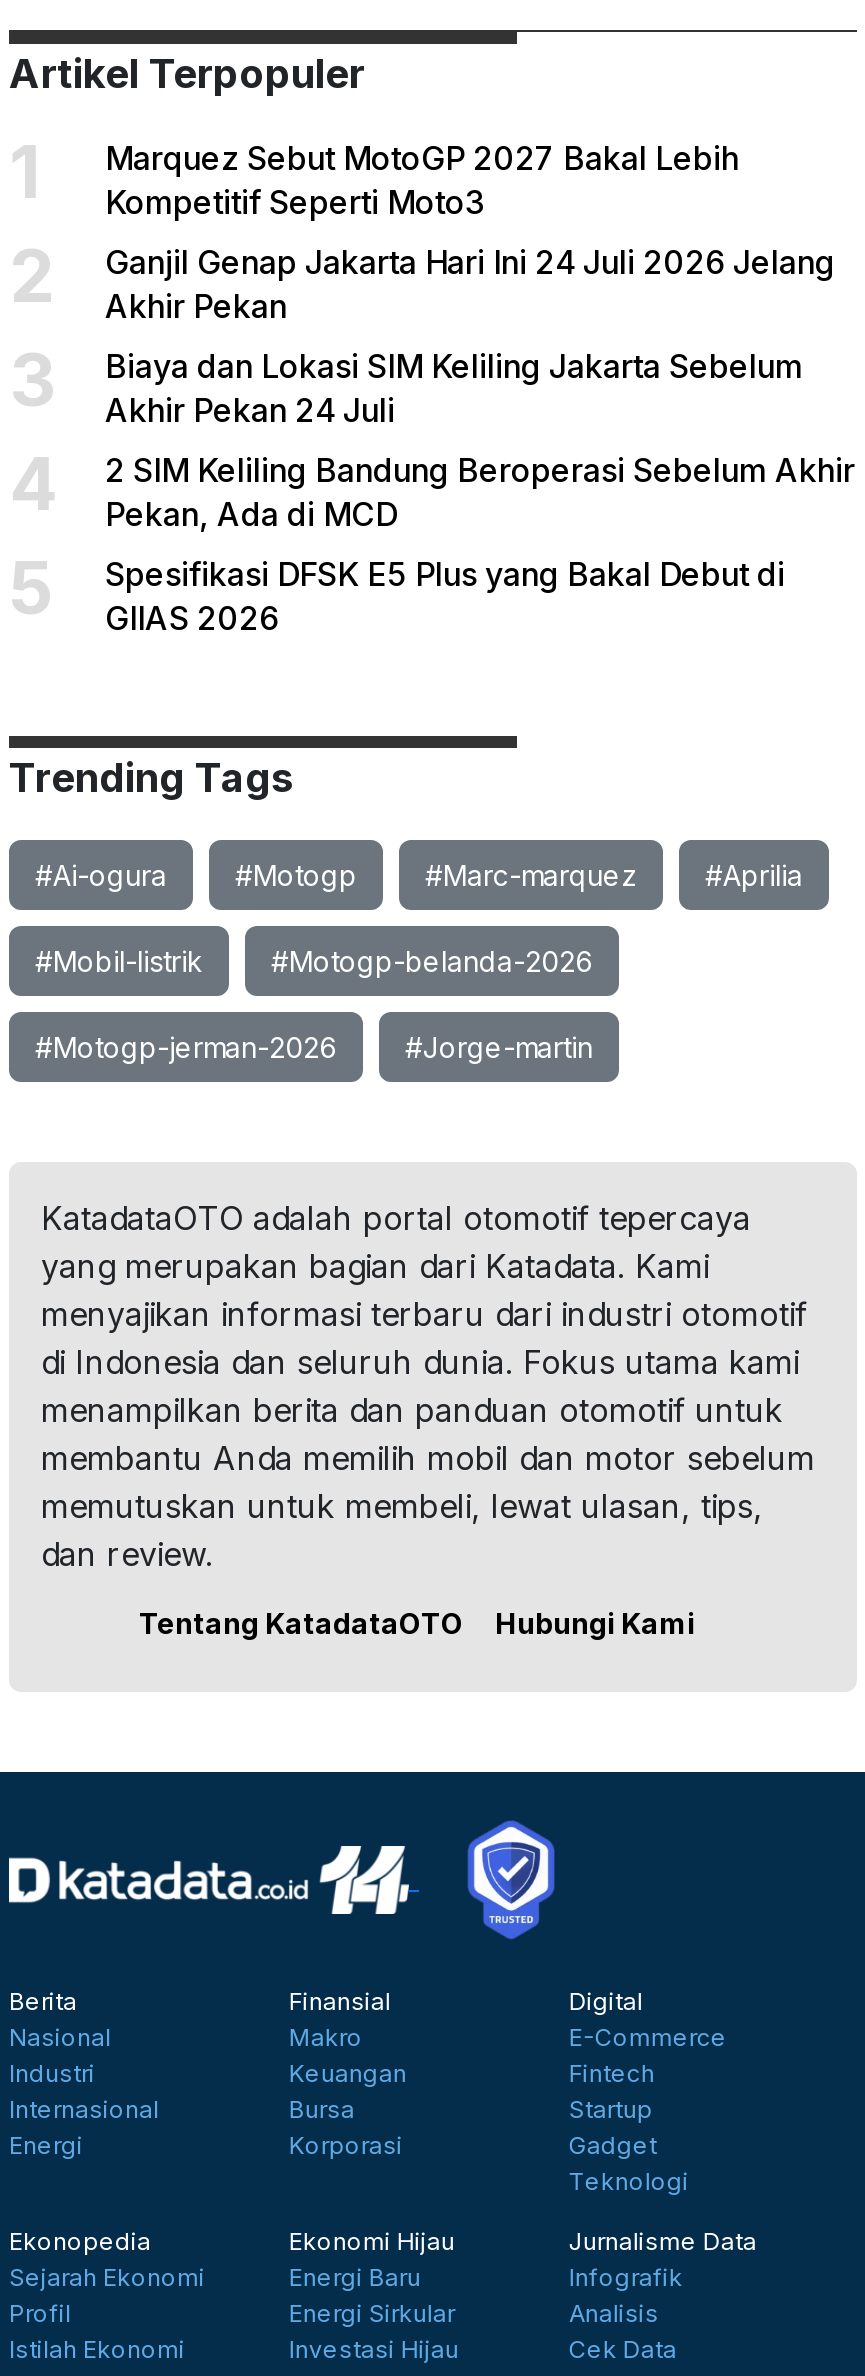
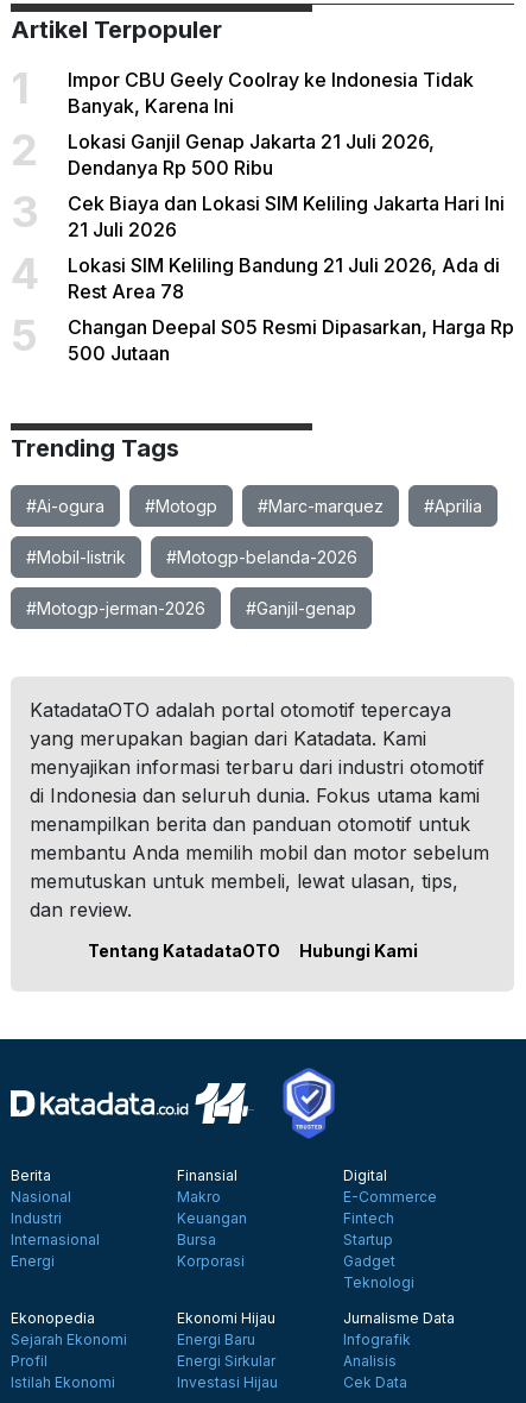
- Marquez Sebut MotoGP 2027 Bakal Lebih
- Kompetitif Seperti Moto3
+ Impor CBU Geely Coolray ke Indonesia Tidak
+ Banyak, Karena Ini

- Ganjil Genap Jakarta Hari Ini 24 Juli 2026 Jelang
- Akhir Pekan
+ Lokasi Ganjil Genap Jakarta 21 Juli 2026,
+ Dendanya Rp 500 Ribu

- Biaya dan Lokasi SIM Keliling Jakarta Sebelum
- Akhir Pekan 24 Juli
+ Cek Biaya dan Lokasi SIM Keliling Jakarta Hari Ini
+ 21 Juli 2026

- 2 SIM Keliling Bandung Beroperasi Sebelum Akhir
- Pekan, Ada di MCD
+ Lokasi SIM Keliling Bandung 21 Juli 2026, Ada di
+ Rest Area 78

- Spesifikasi DFSK E5 Plus yang Bakal Debut di
- GIIAS 2026
+ Changan Deepal S05 Resmi Dipasarkan, Harga Rp
+ 500 Jutaan

- #Jorge-martin
+ #Ganjil-genap
